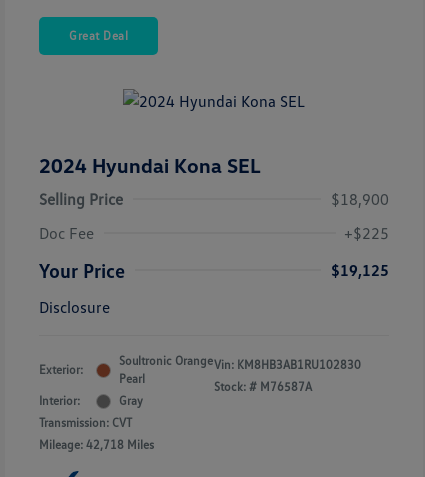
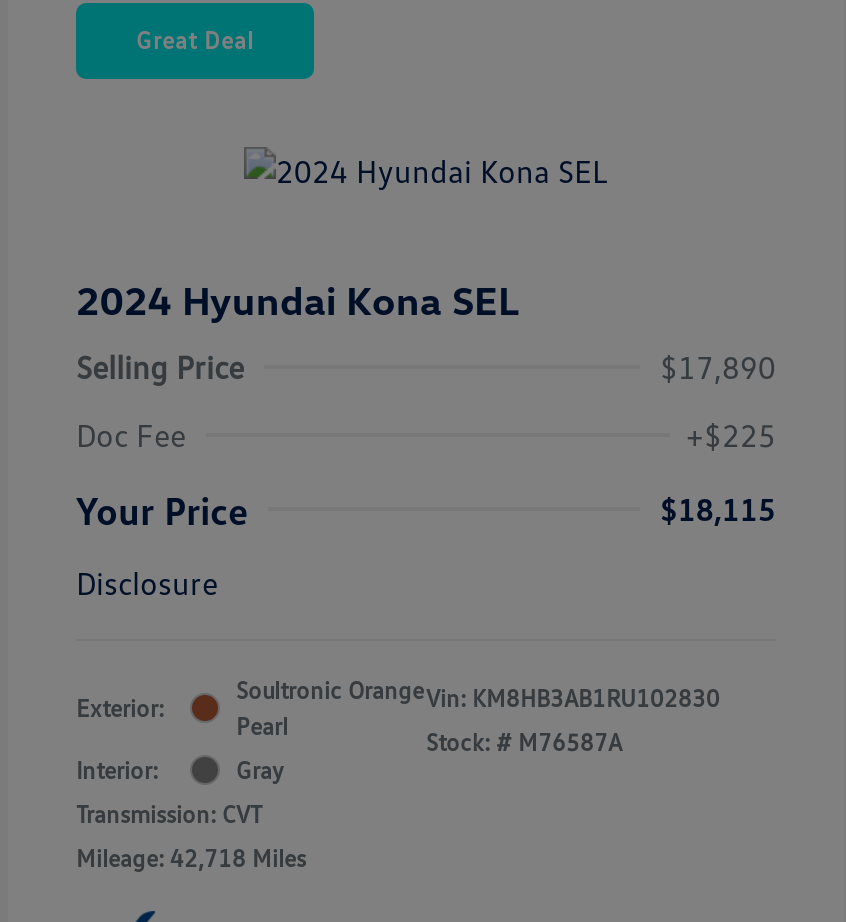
- $18,900
+ $17,890

- $19,125
+ $18,115
